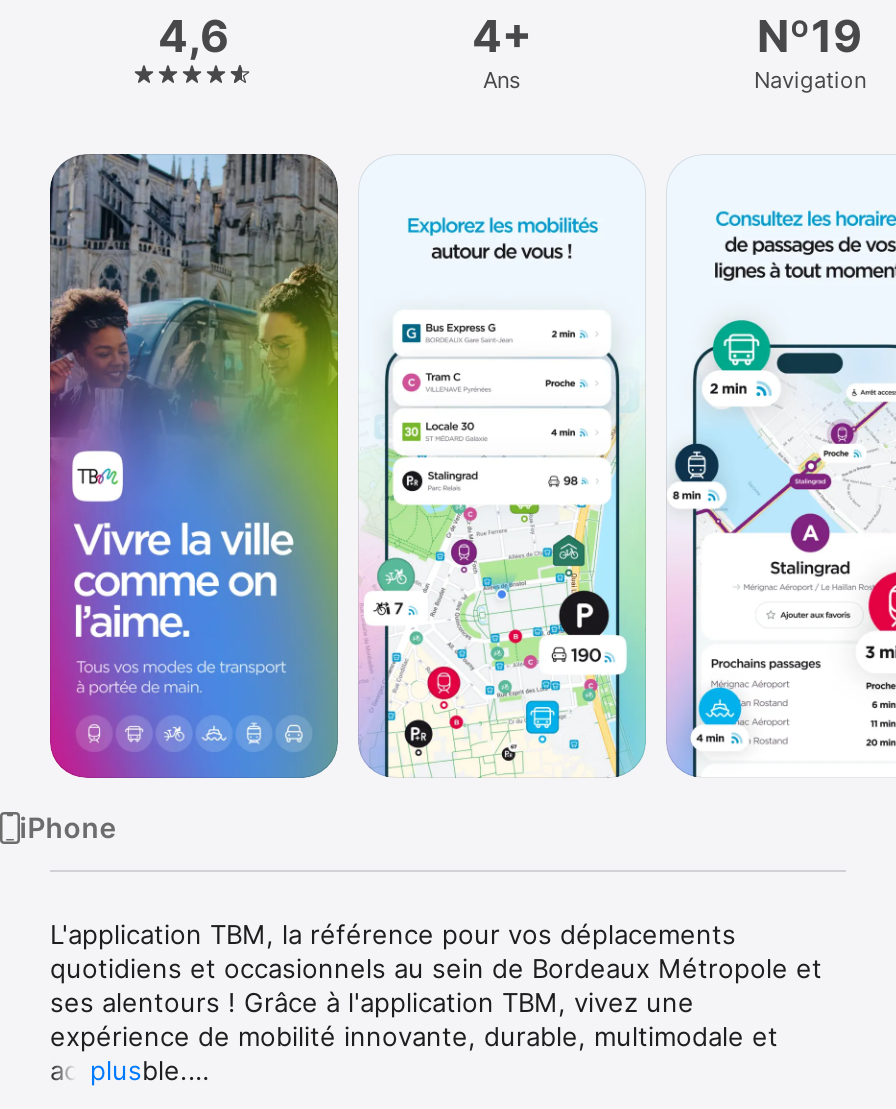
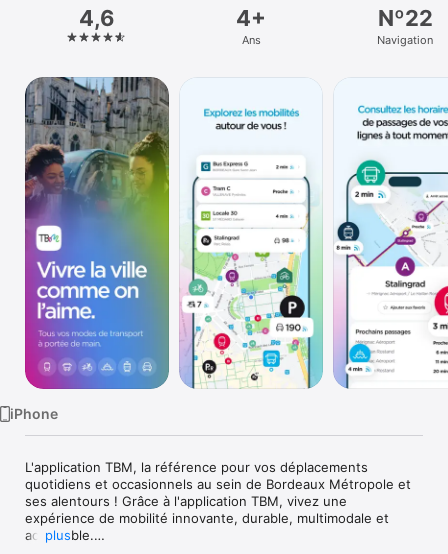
- Nº19
+ Nº22
